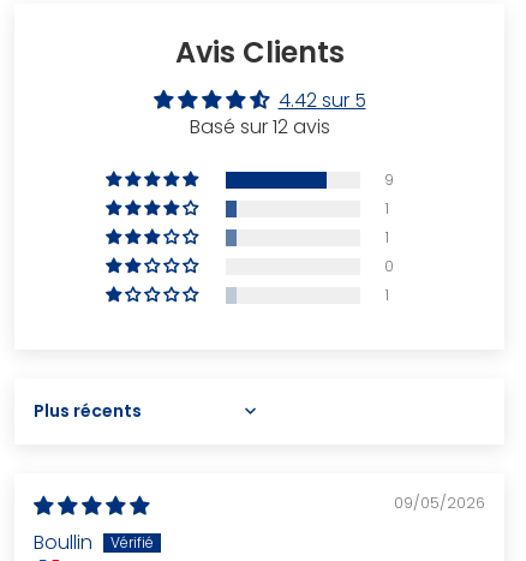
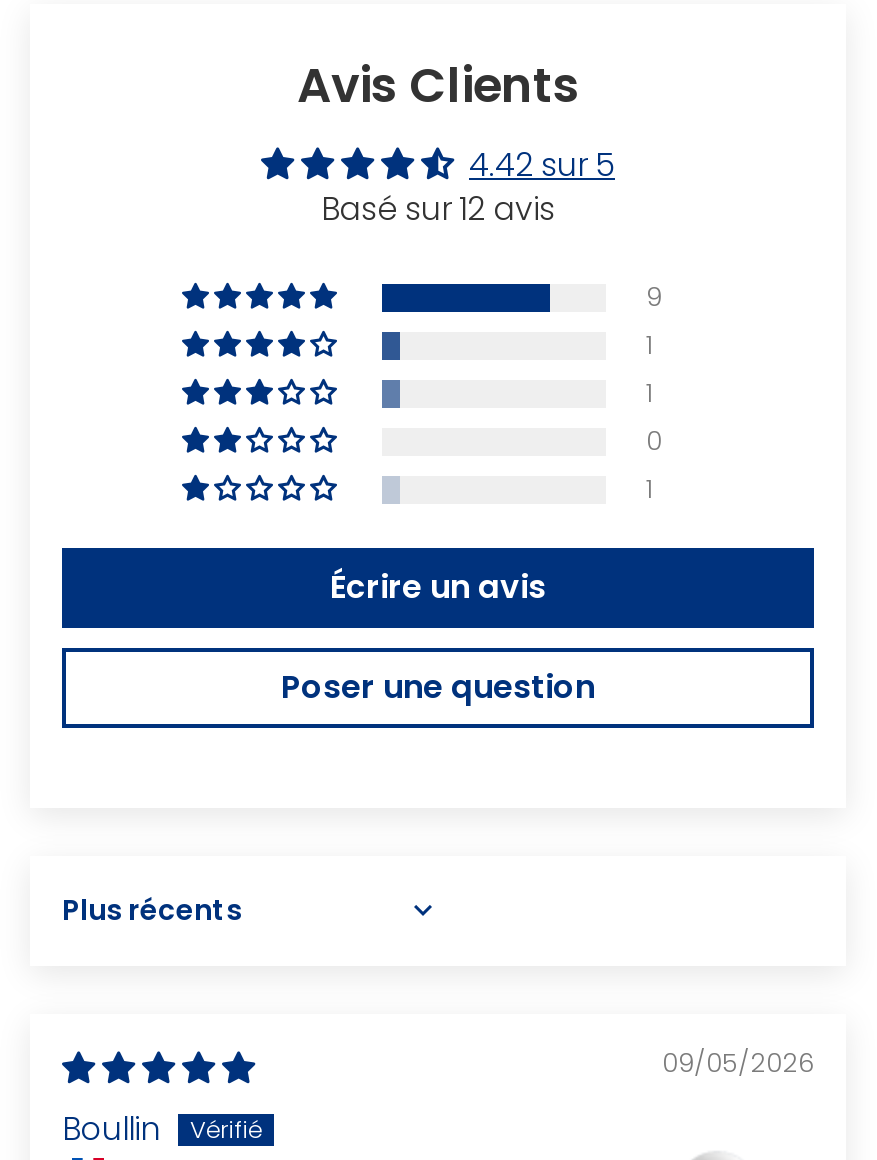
+ Écrire un avis
+ Poser une question
